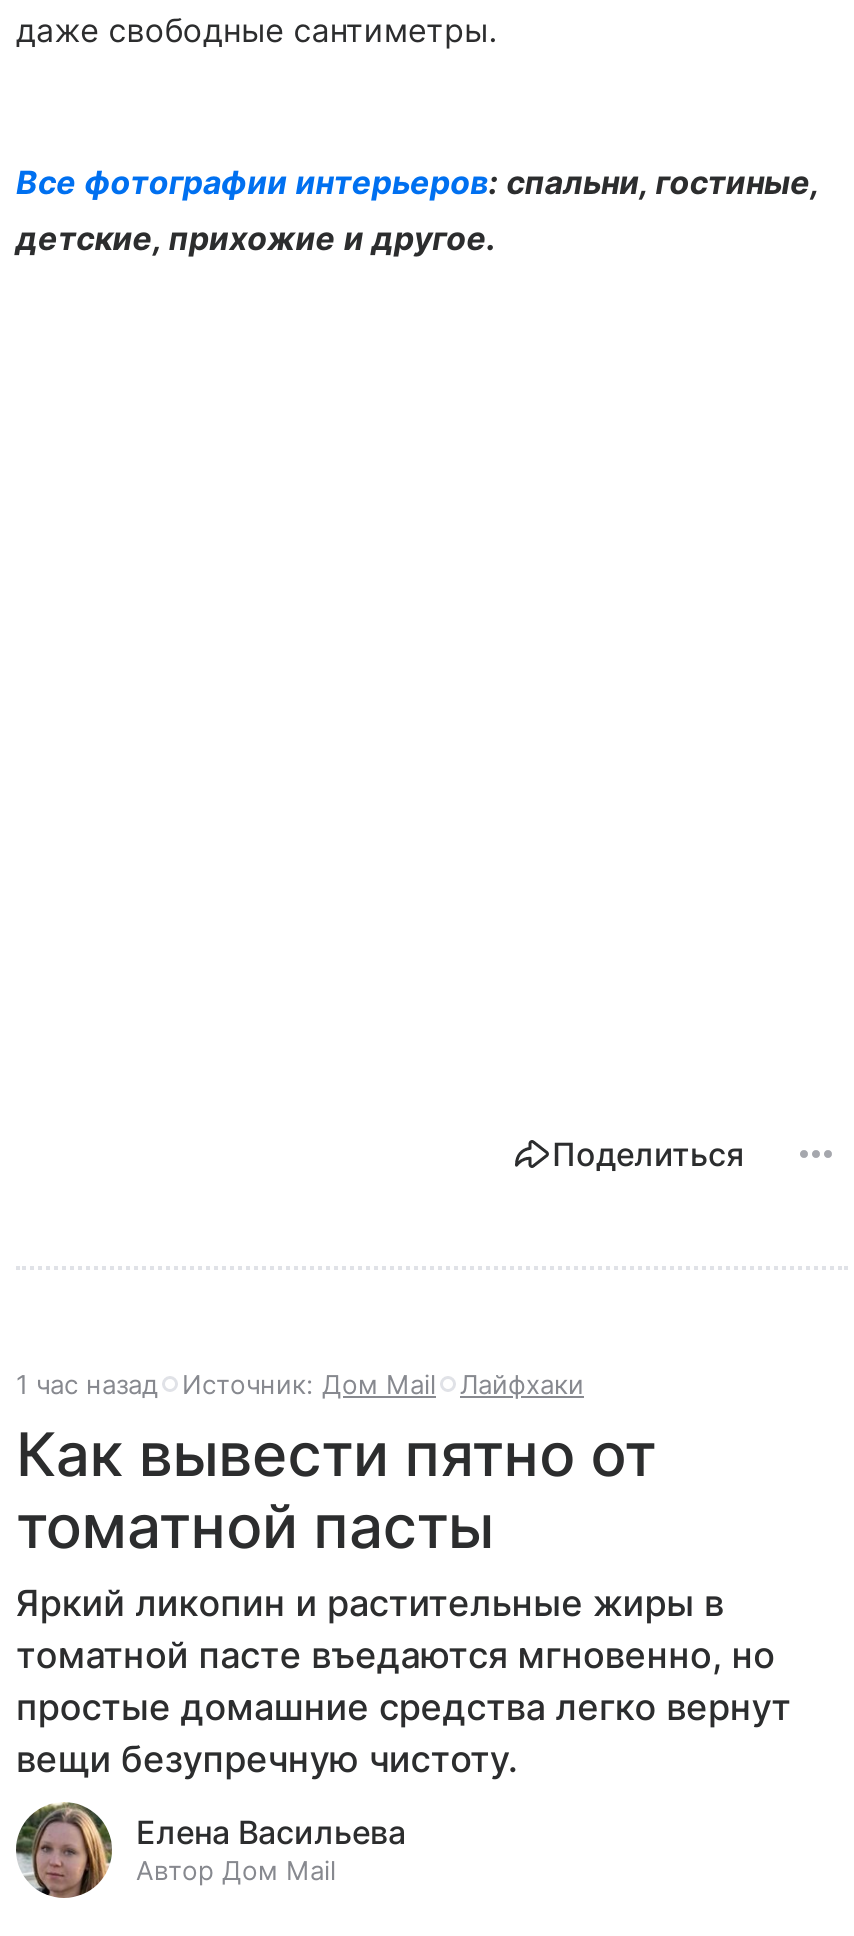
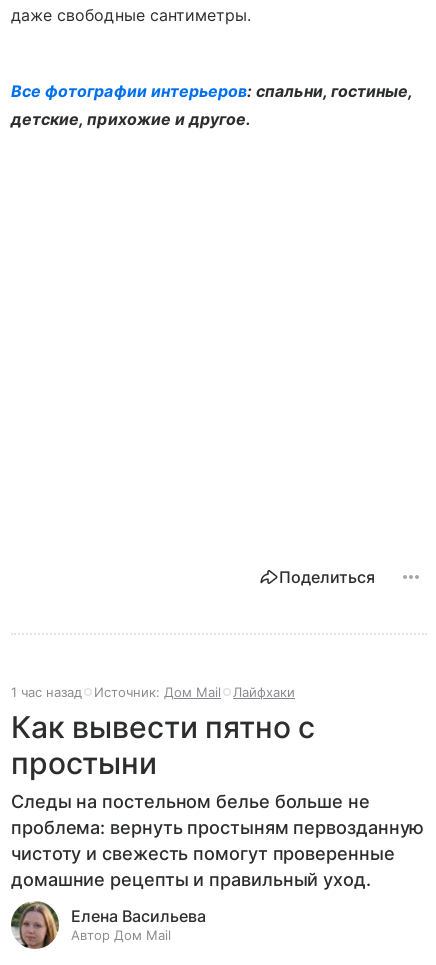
- Как вывести пятно от
- томатной пасты
- Яркий ликопин и растительные жиры в
- томатной пасте въедаются мгновенно, но
- простые домашние средства легко вернут
- вещи безупречную чистоту.
+ Как вывести пятно с
+ простыни
+ Следы на постельном белье больше не
+ проблема: вернуть простыням первозданную
+ чистоту и свежесть помогут проверенные
+ домашние рецепты и правильный уход.
